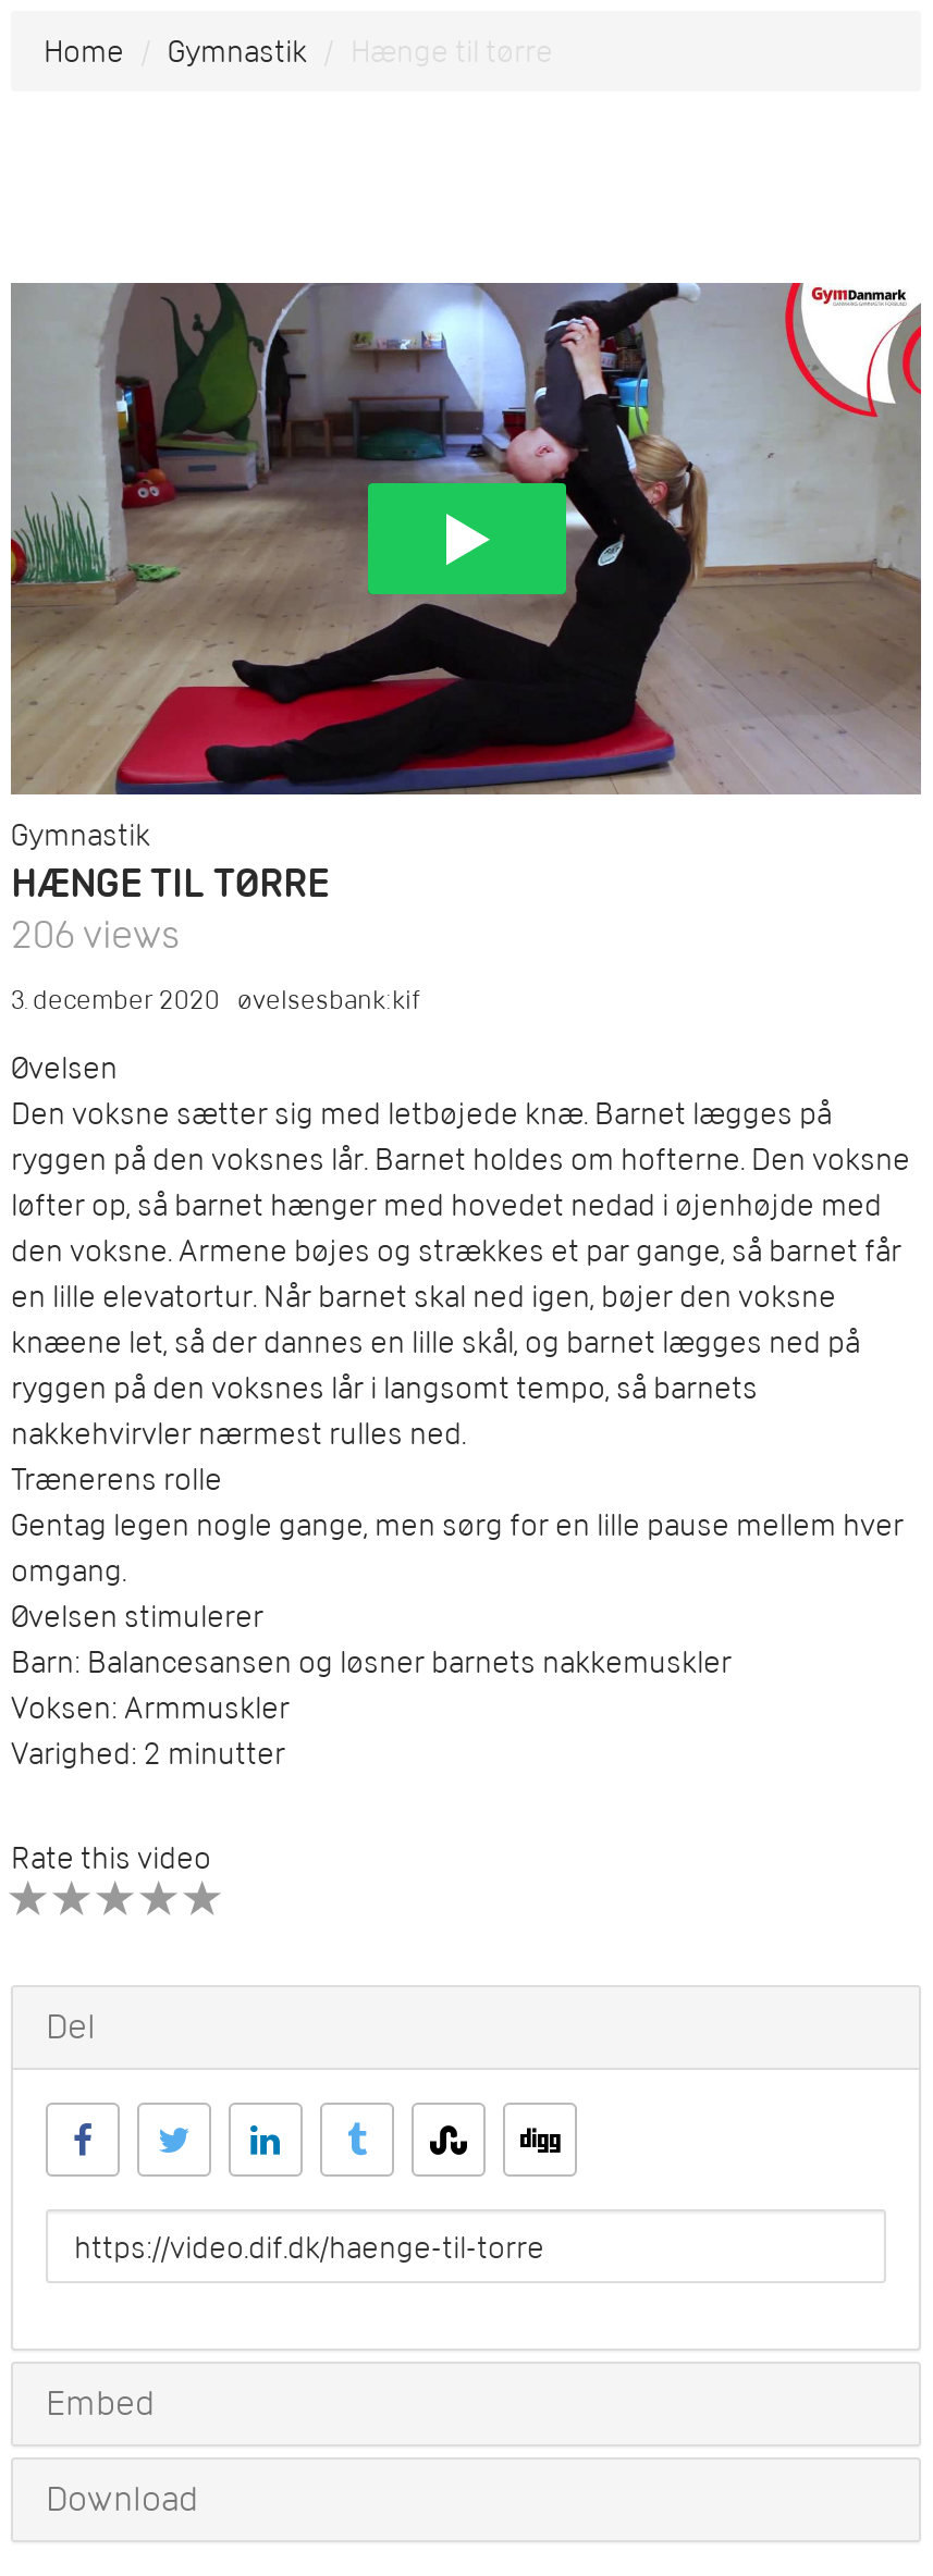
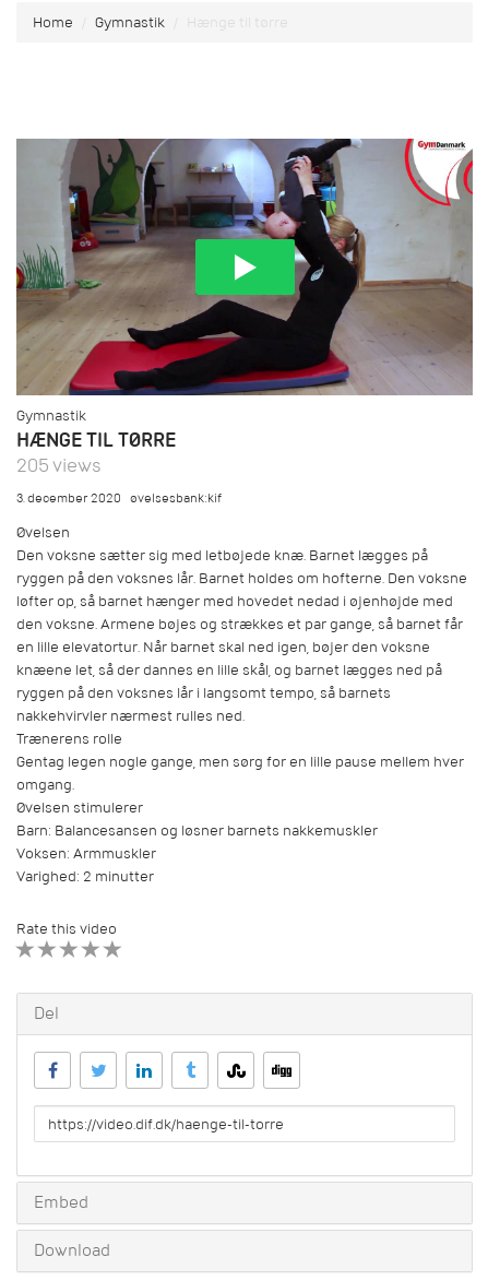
- 206 views
+ 205 views
